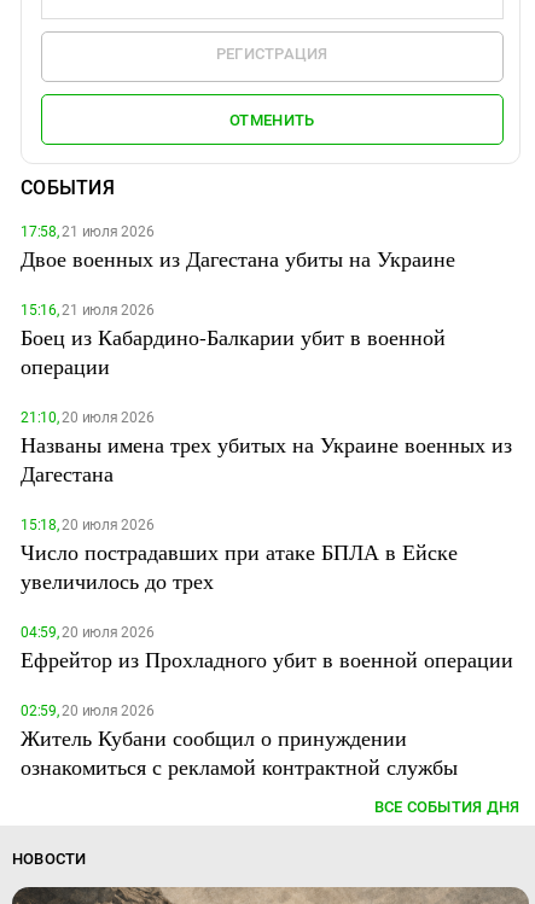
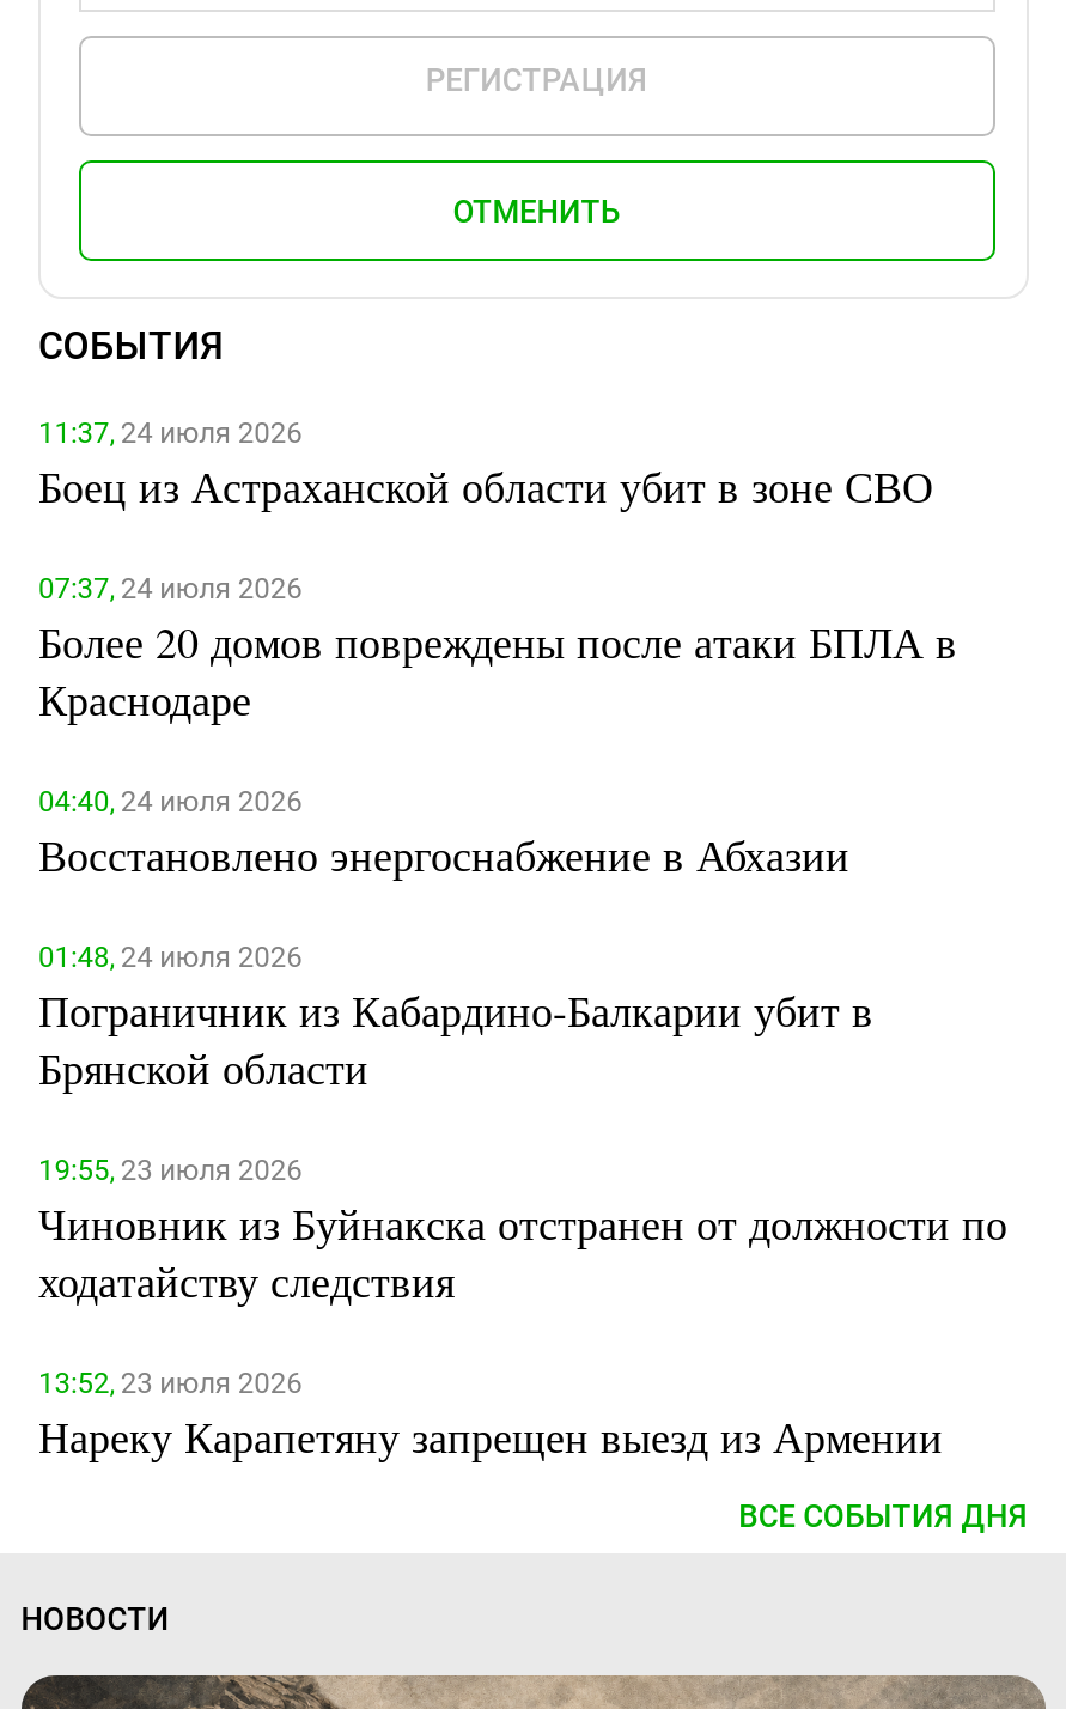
- 17:58, 21 июля 2026
- Двое военных из Дагестана убиты на Украине
+ 11:37, 24 июля 2026
+ Боец из Астраханской области убит в зоне СВО

- 15:16, 21 июля 2026
- Боец из Кабардино-Балкарии убит в военной
- операции
+ 07:37, 24 июля 2026
+ Более 20 домов повреждены после атаки БПЛА в
+ Краснодаре

- 21:10, 20 июля 2026
- Названы имена трех убитых на Украине военных из
- Дагестана
+ 04:40, 24 июля 2026
+ Восстановлено энергоснабжение в Абхазии

- 15:18, 20 июля 2026
- Число пострадавших при атаке БПЛА в Ейске
- увеличилось до трех
+ 01:48, 24 июля 2026
+ Пограничник из Кабардино-Балкарии убит в
+ Брянской области

- 04:59, 20 июля 2026
- Ефрейтор из Прохладного убит в военной операции
+ 19:55, 23 июля 2026
+ Чиновник из Буйнакска отстранен от должности по
+ ходатайству следствия

- 02:59, 20 июля 2026
- Житель Кубани сообщил о принуждении
- ознакомиться с рекламой контрактной службы
+ 13:52, 23 июля 2026
+ Нареку Карапетяну запрещен выезд из Армении
